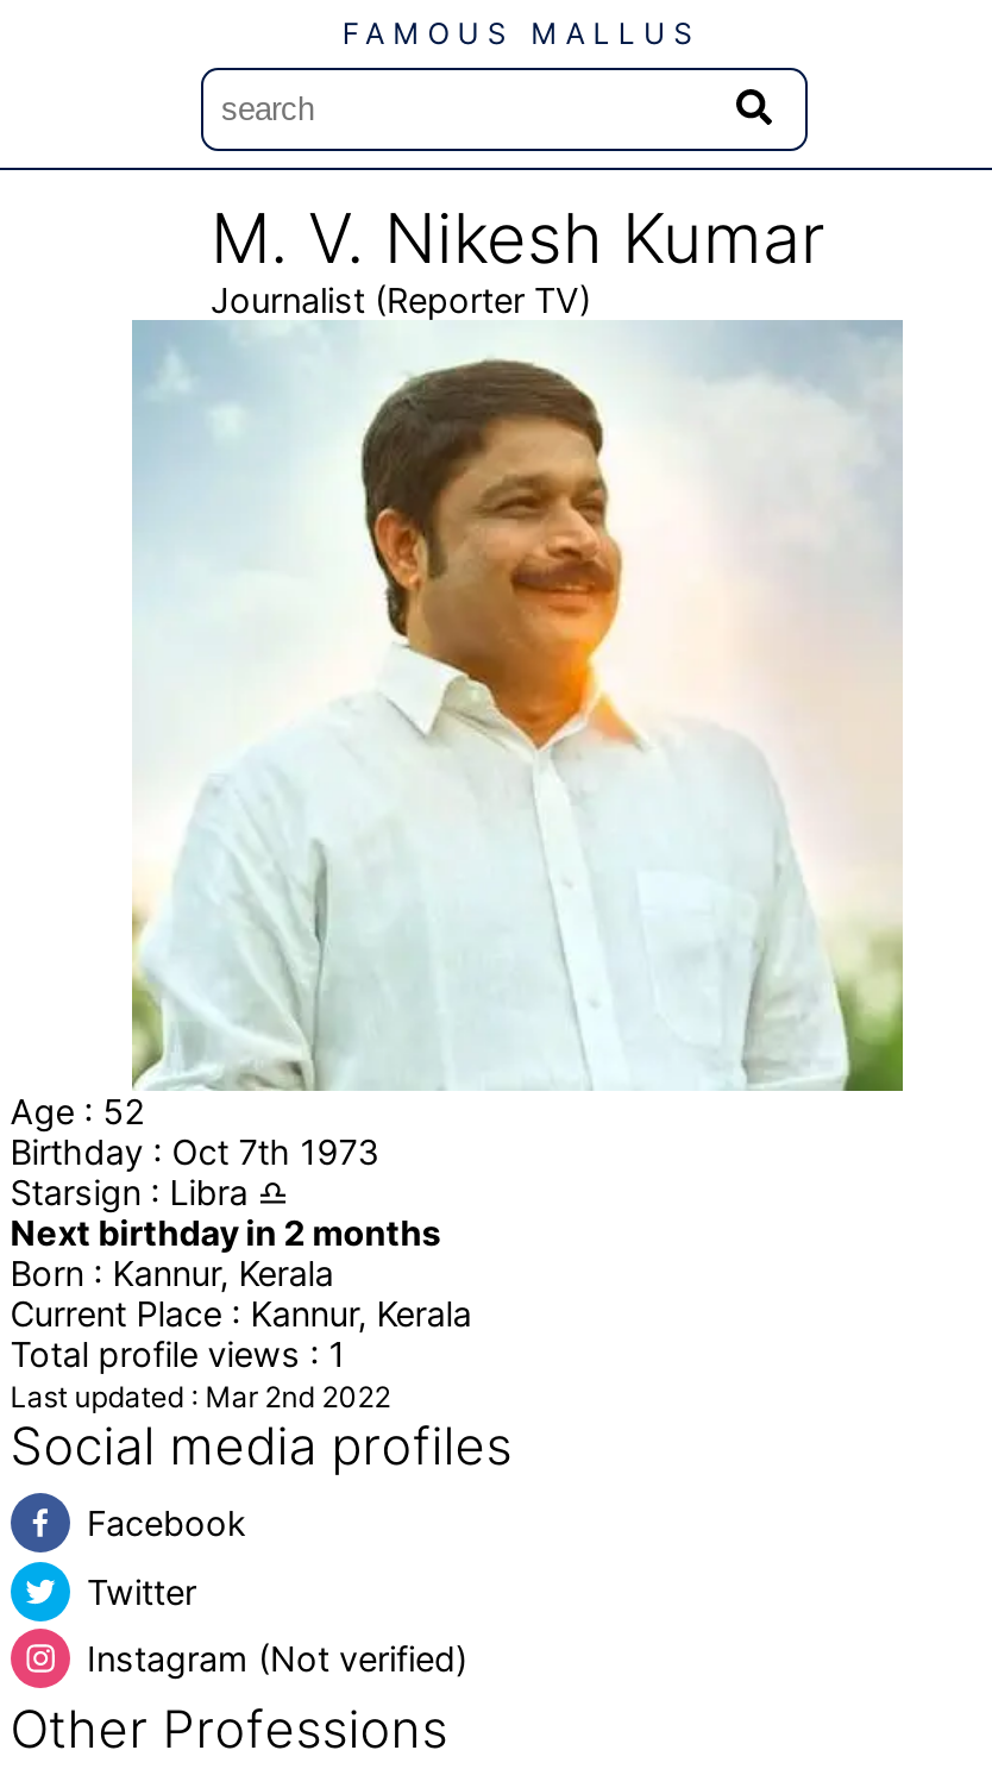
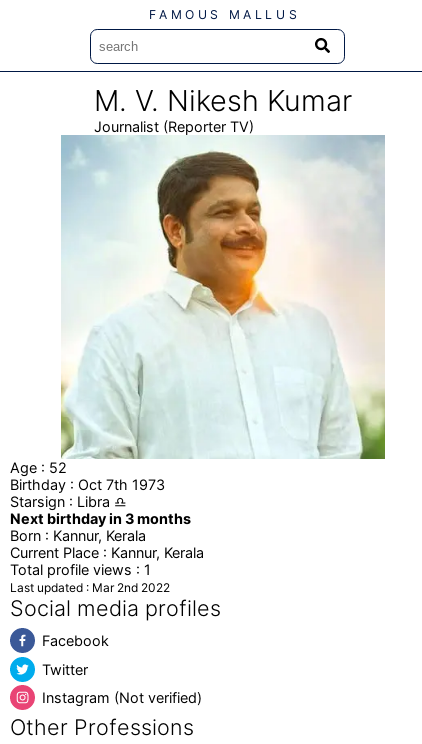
- Next birthday in 2 months
+ Next birthday in 3 months
